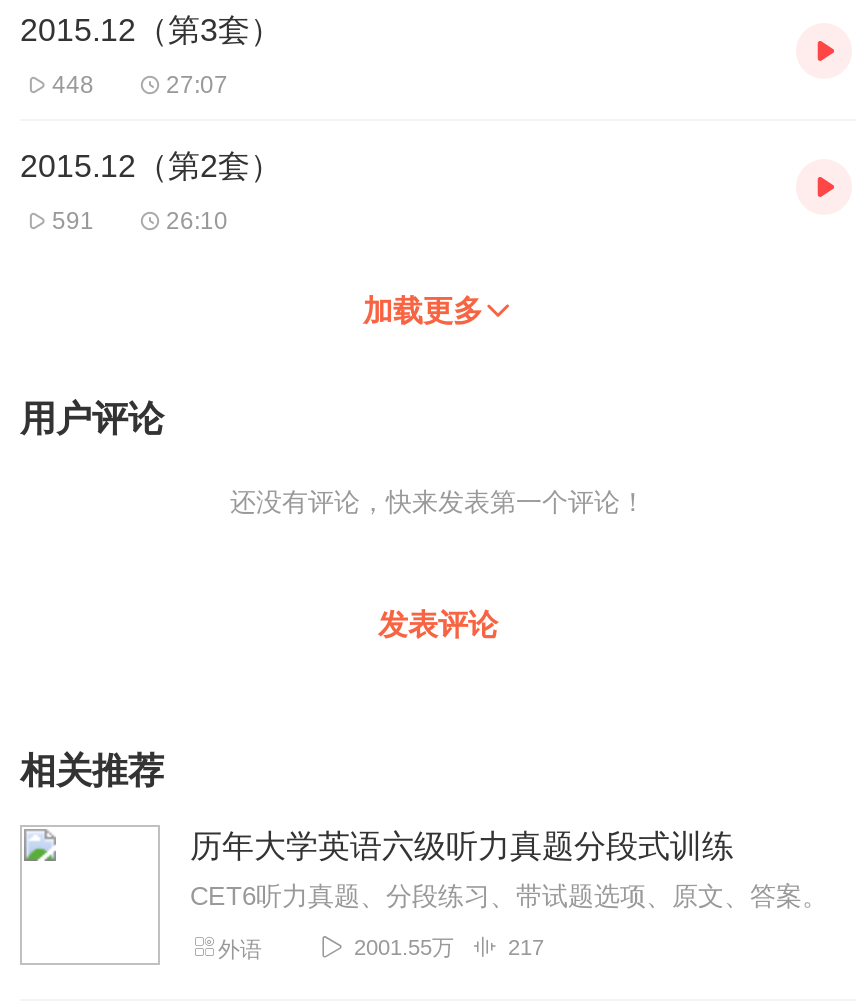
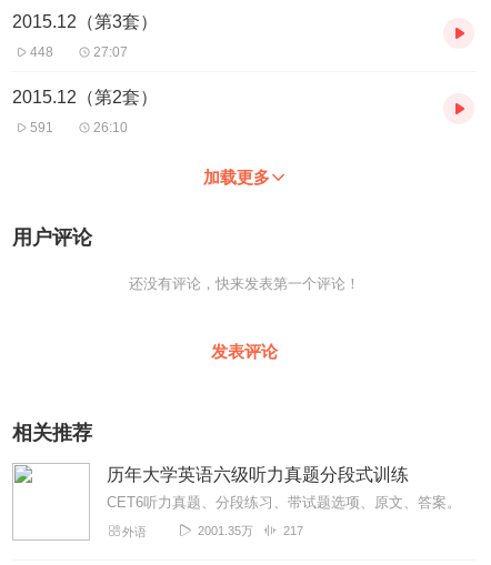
- 2001.55万
+ 2001.35万
